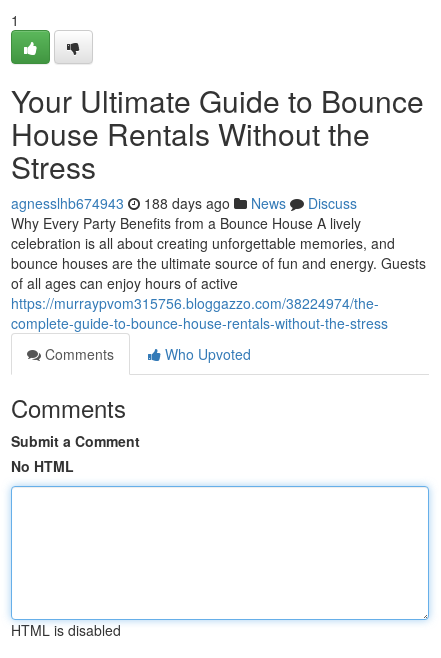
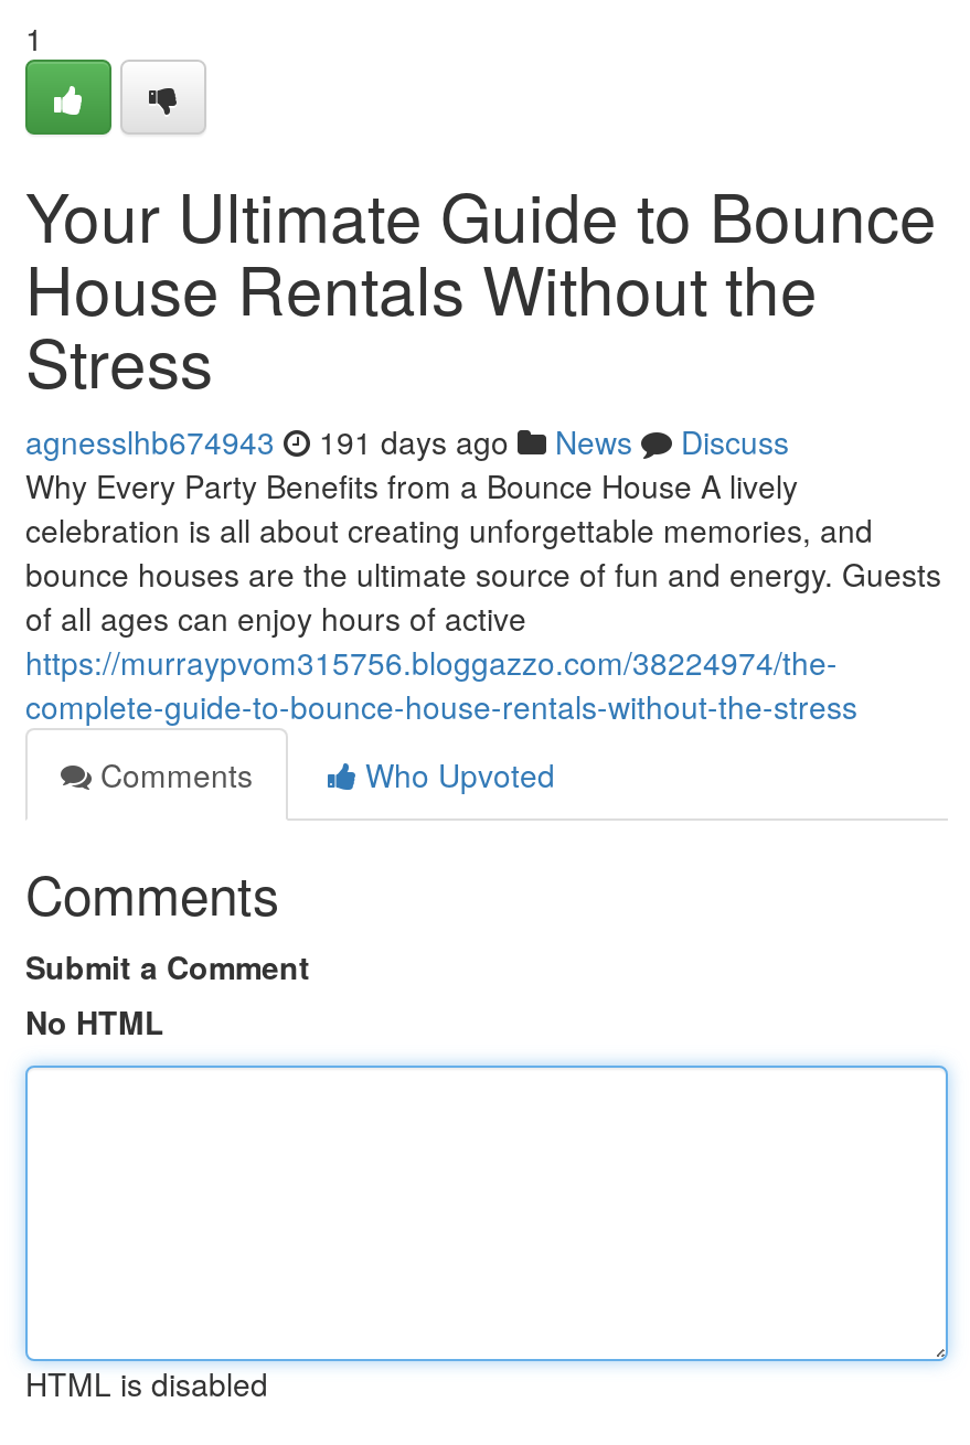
- agnesslhb674943 188 days ago News Discuss
+ agnesslhb674943 191 days ago News Discuss
